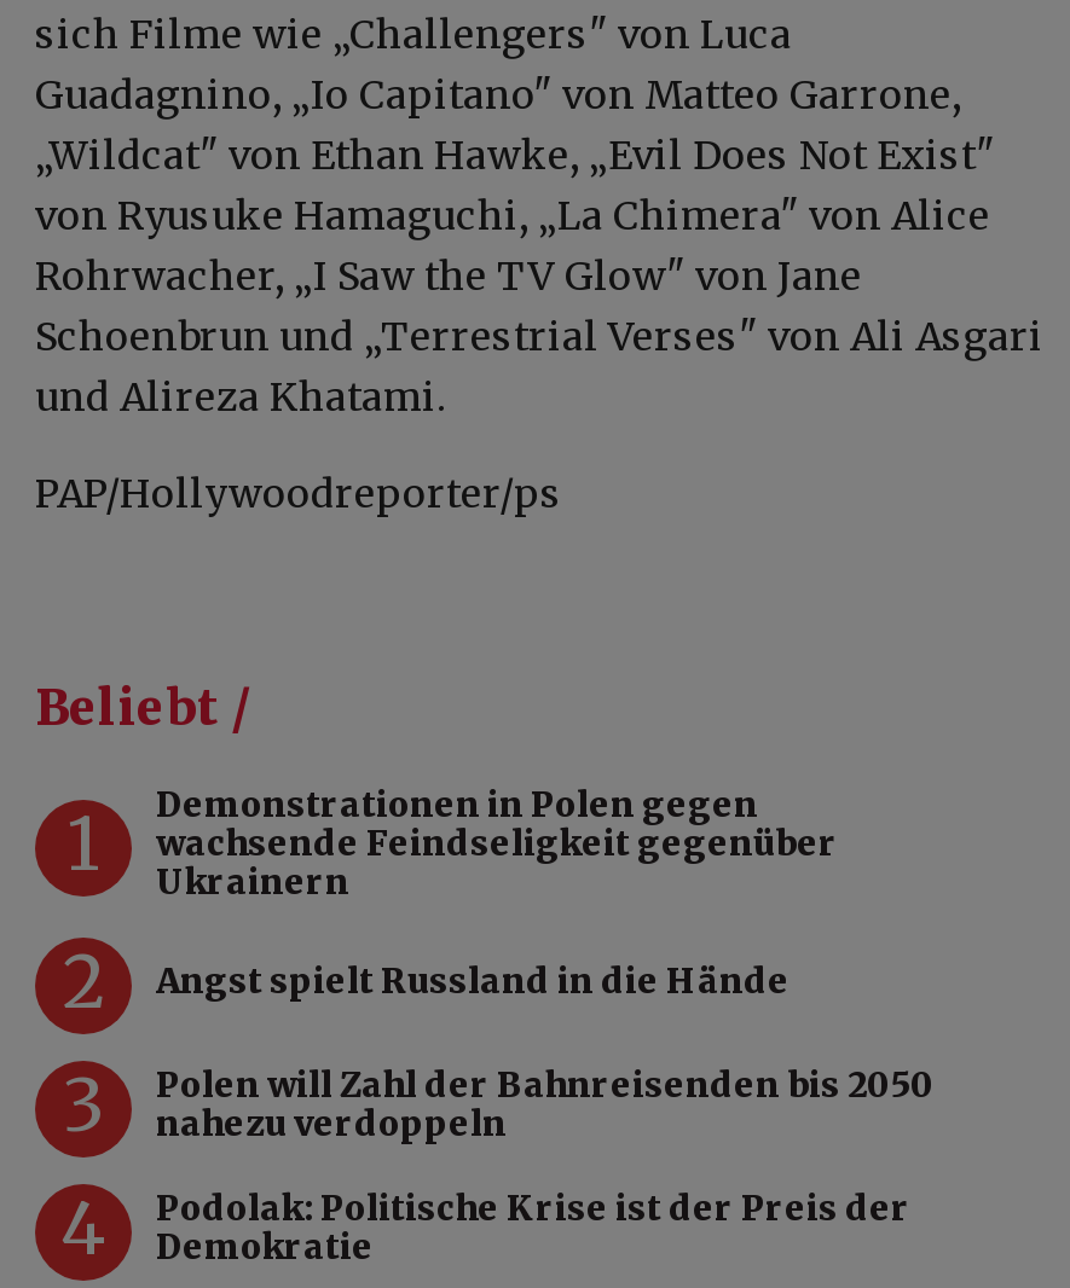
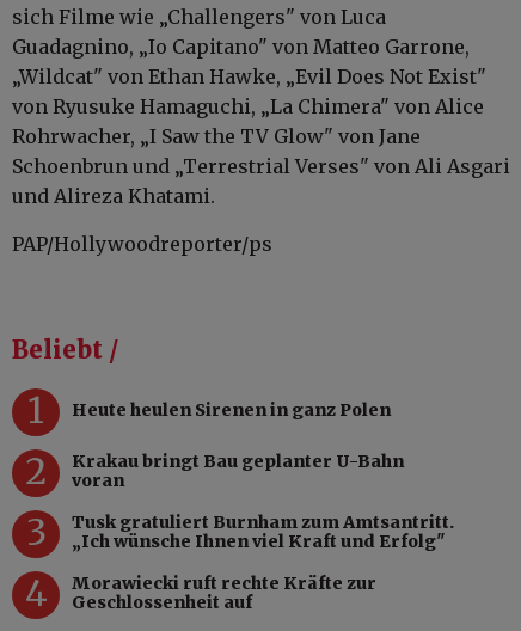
- Demonstrationen in Polen gegen
- wachsende Feindseligkeit gegenüber
- Ukrainern
+ Heute heulen Sirenen in ganz Polen

- Angst spielt Russland in die Hände
+ Krakau bringt Bau geplanter U-Bahn
+ voran

- Polen will Zahl der Bahnreisenden bis 2050
- nahezu verdoppeln
+ Tusk gratuliert Burnham zum Amtsantritt.
+ „Ich wünsche Ihnen viel Kraft und Erfolg"

- Podolak: Politische Krise ist der Preis der
- Demokratie
+ Morawiecki ruft rechte Kräfte zur
+ Geschlossenheit auf
